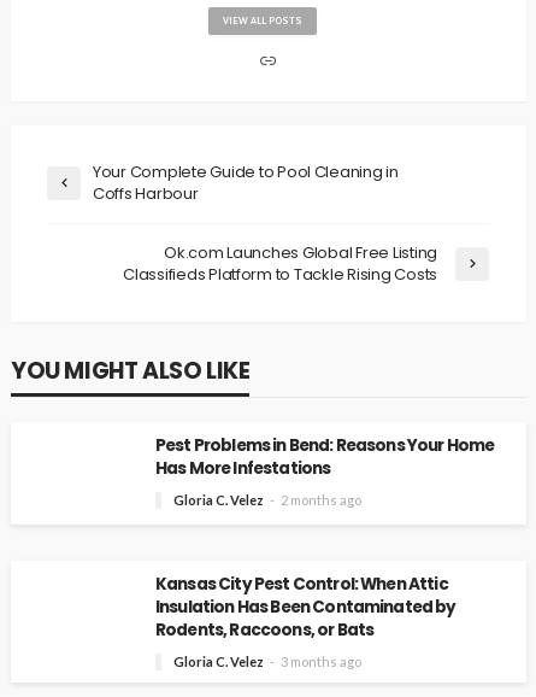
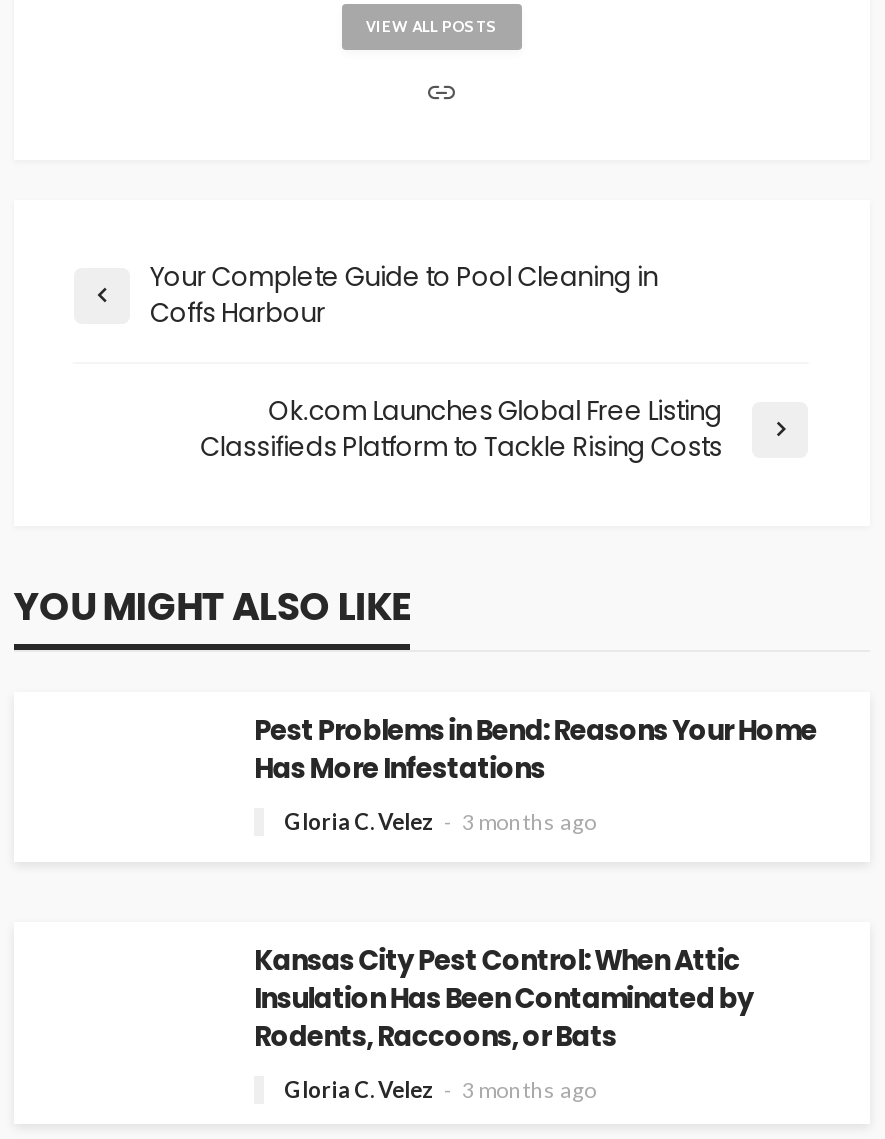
- Gloria C. Velez 2 months ago
+ Gloria C. Velez 3 months ago
